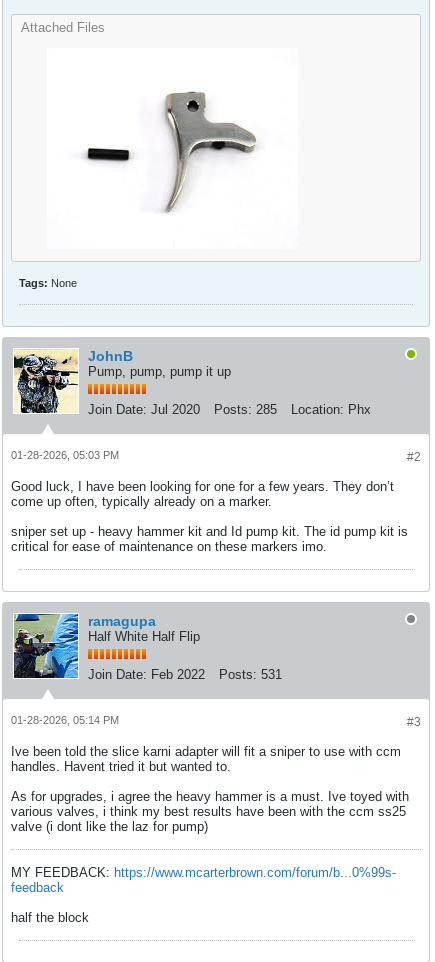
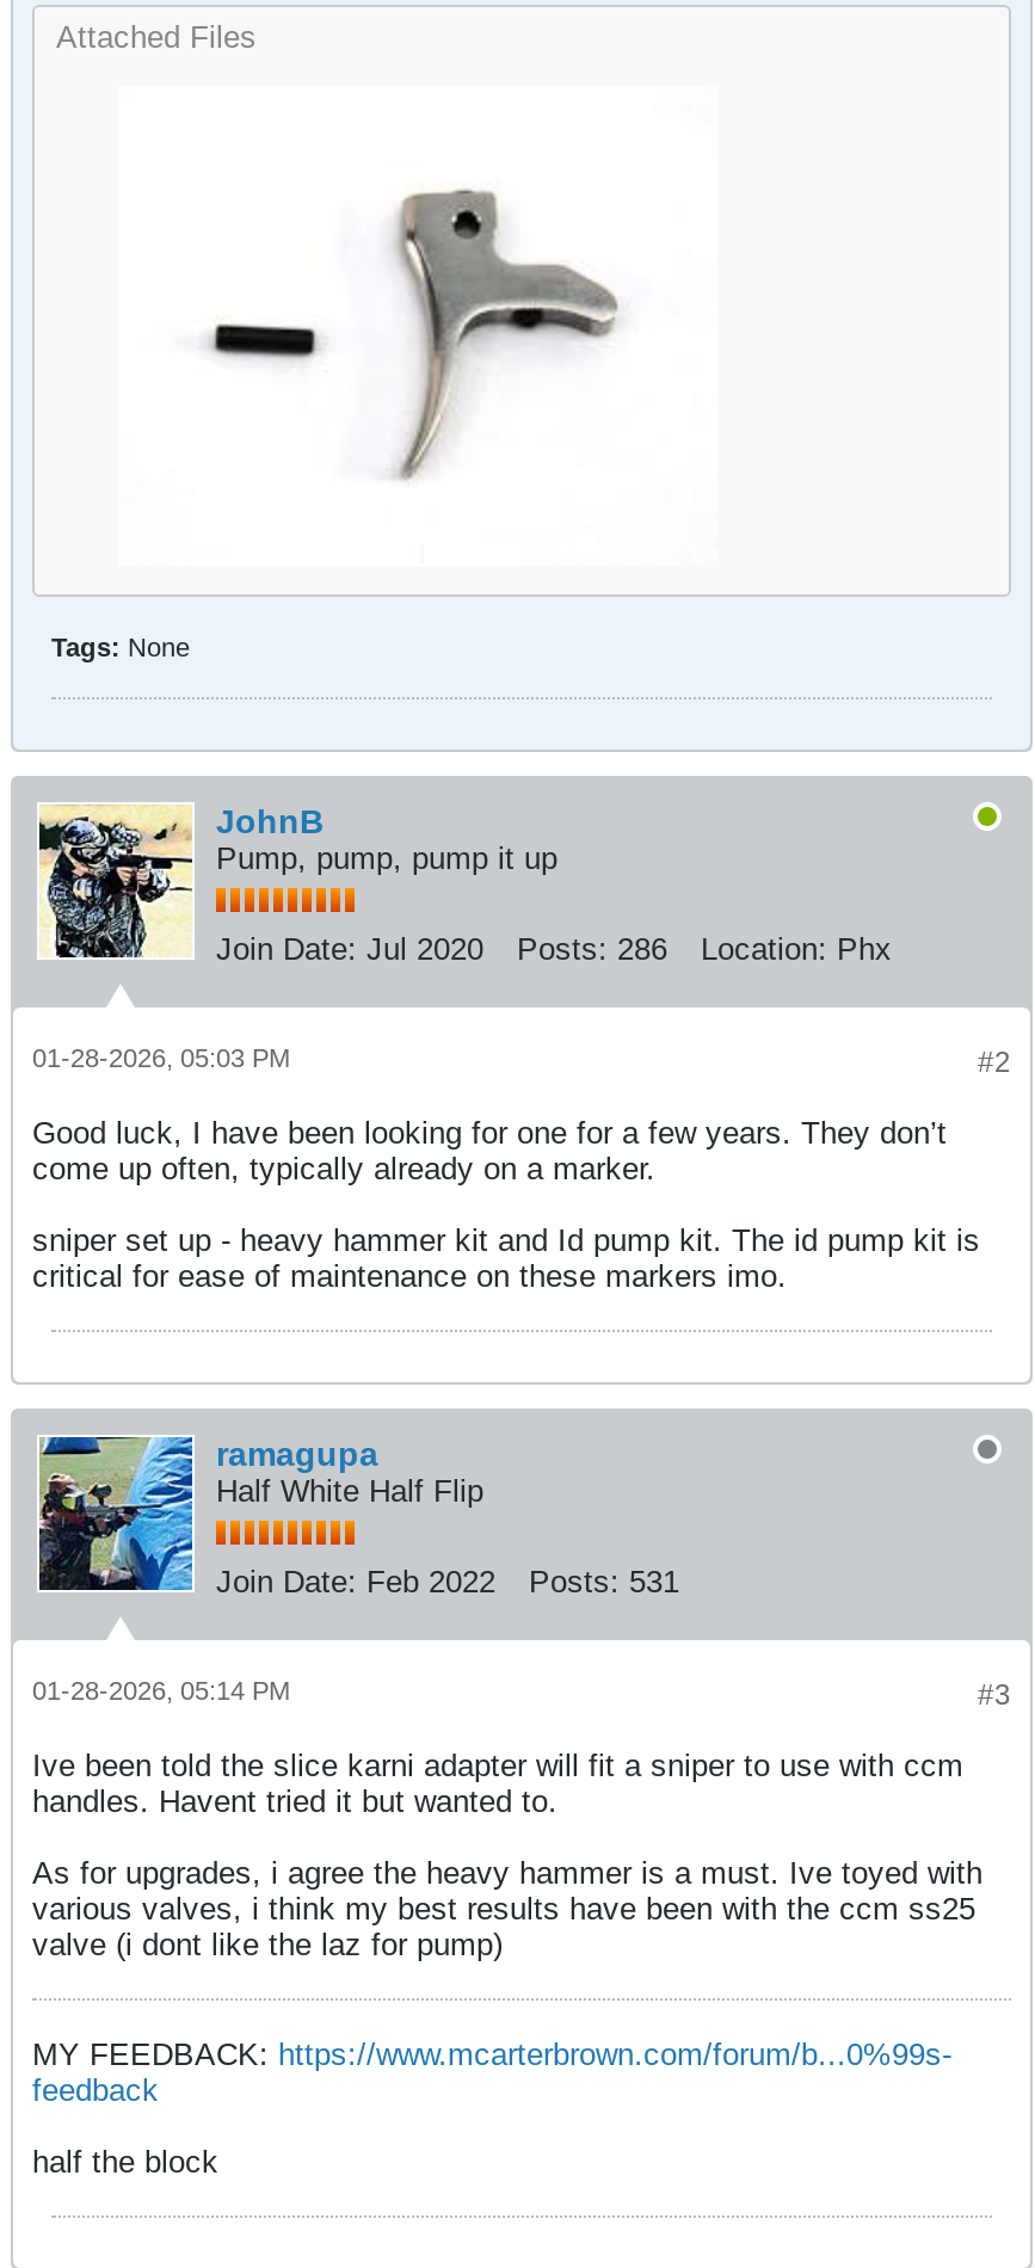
- Join Date: Jul 2020 Posts: 285 Location: Phx
+ Join Date: Jul 2020 Posts: 286 Location: Phx
